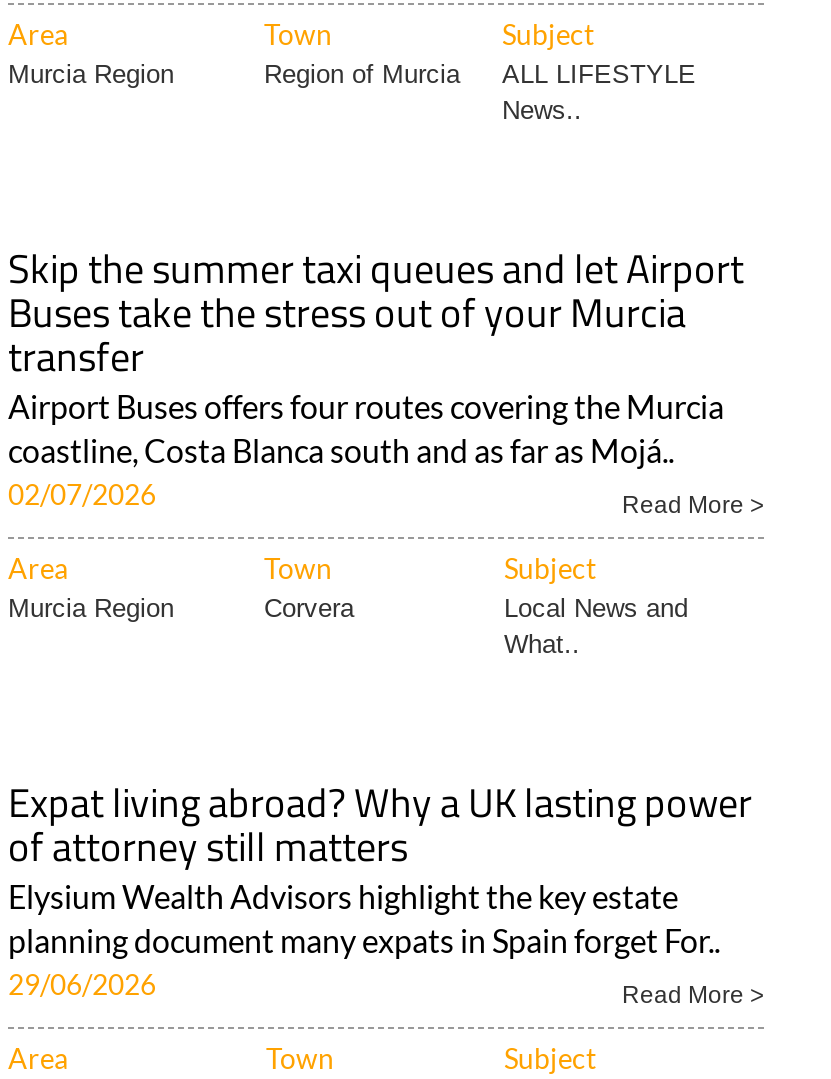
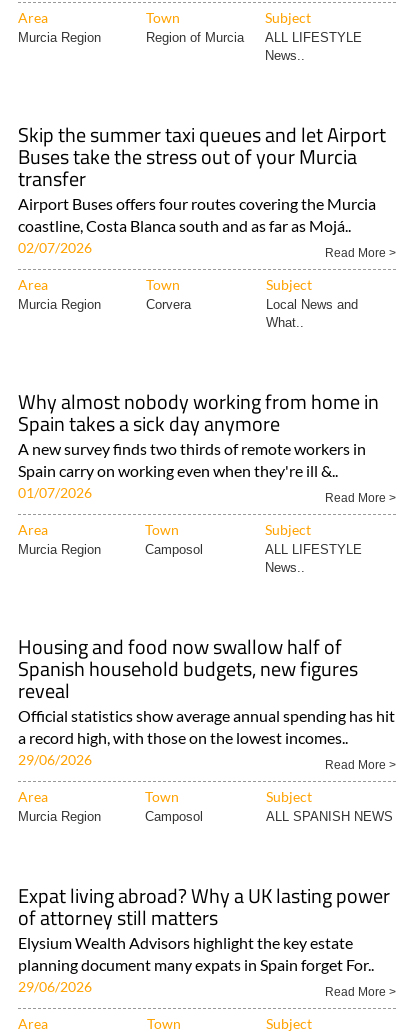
+ Why almost nobody working from home in
+ Spain takes a sick day anymore
+ A new survey finds two thirds of remote workers in
+ Spain carry on working even when they're ill &..
+ 01/07/2026
+ Read More >
+ Area
+ Town
+ Subject
+ Murcia Region
+ Camposol
+ ALL LIFESTYLE
+ News..
+ Housing and food now swallow half of
+ Spanish household budgets, new figures
+ reveal
+ Official statistics show average annual spending has hit
+ a record high, with those on the lowest incomes..
+ 29/06/2026
+ Read More >
+ Area
+ Town
+ Subject
+ Murcia Region
+ Camposol
+ ALL SPANISH NEWS
